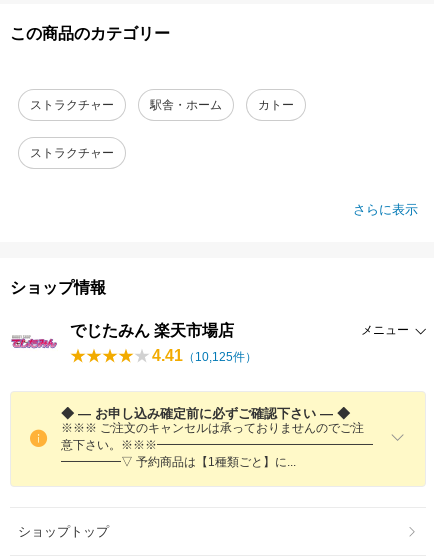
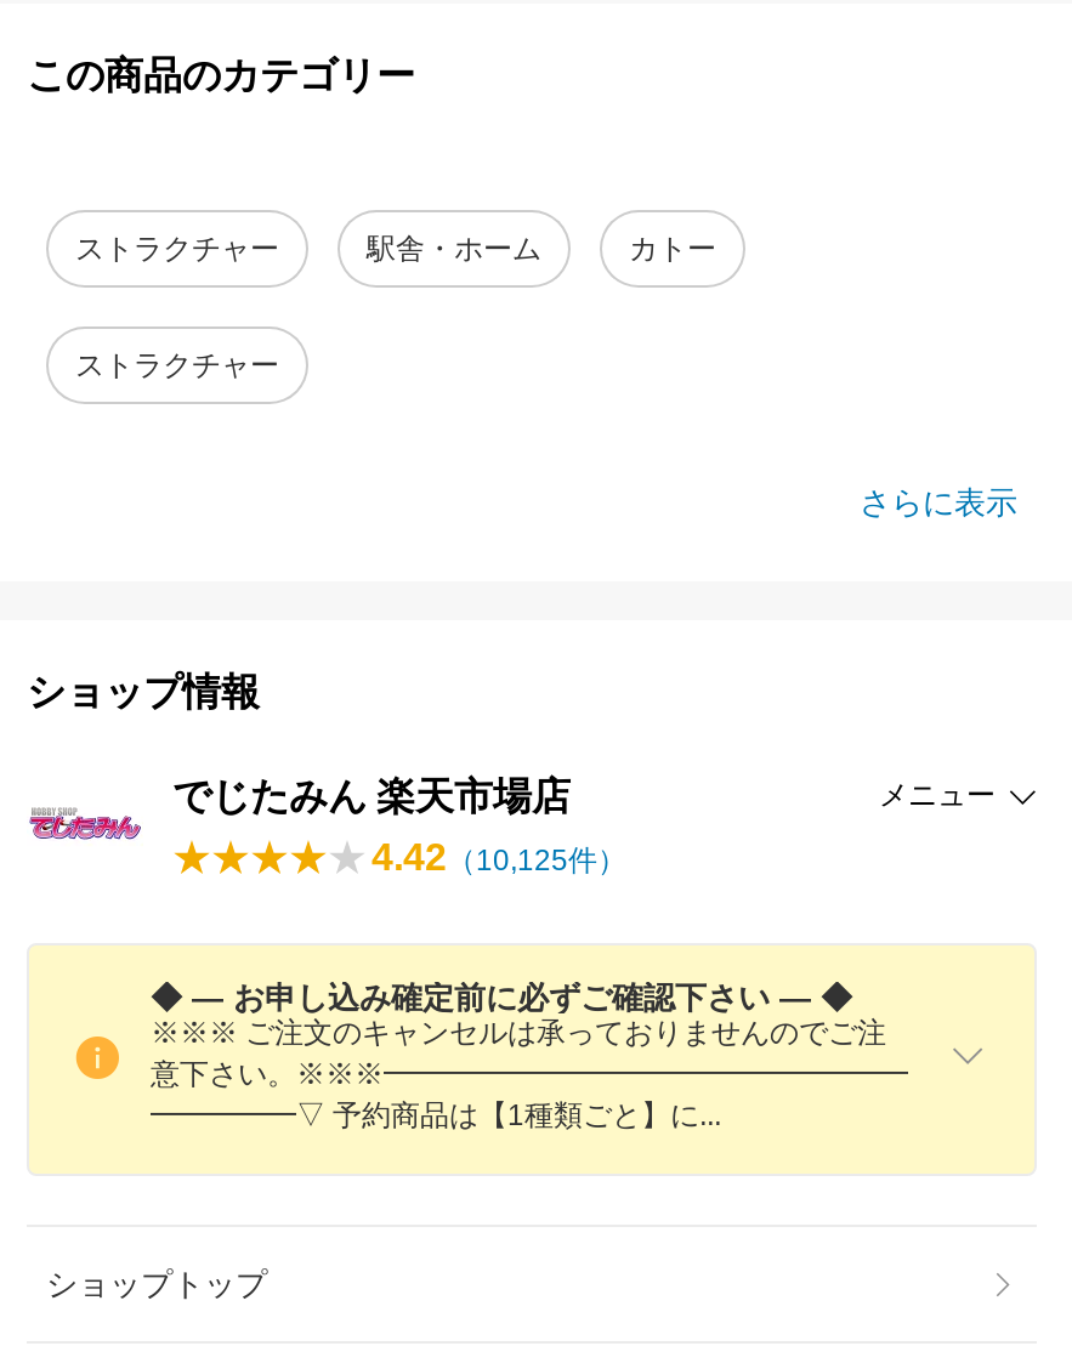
- 4.41（10,125件）
+ 4.42（10,125件）
